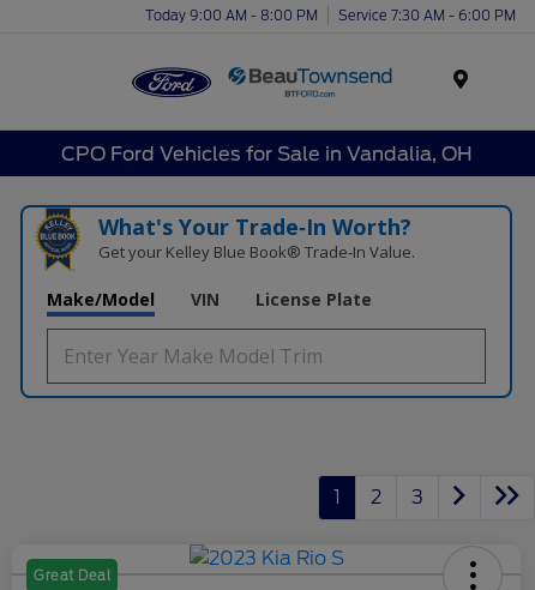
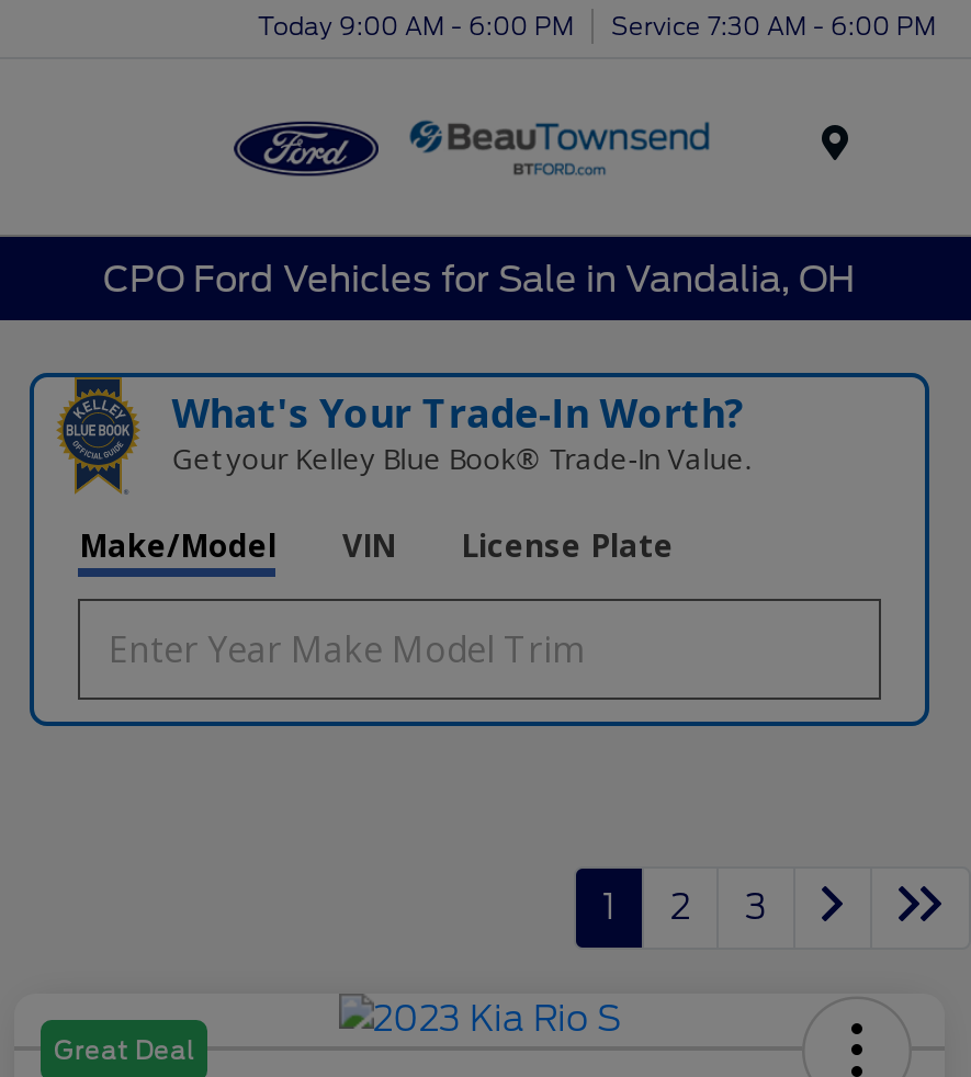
- Today 9:00 AM - 8:00 PM Service 7:30 AM - 6:00 PM
+ Today 9:00 AM - 6:00 PM Service 7:30 AM - 6:00 PM
